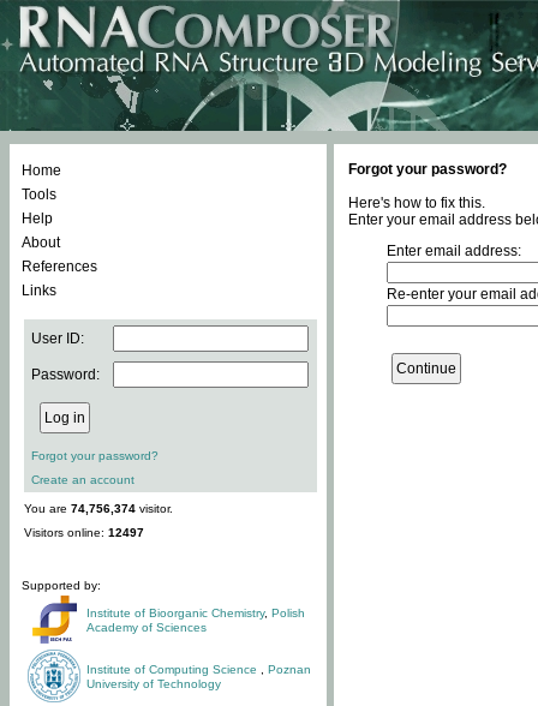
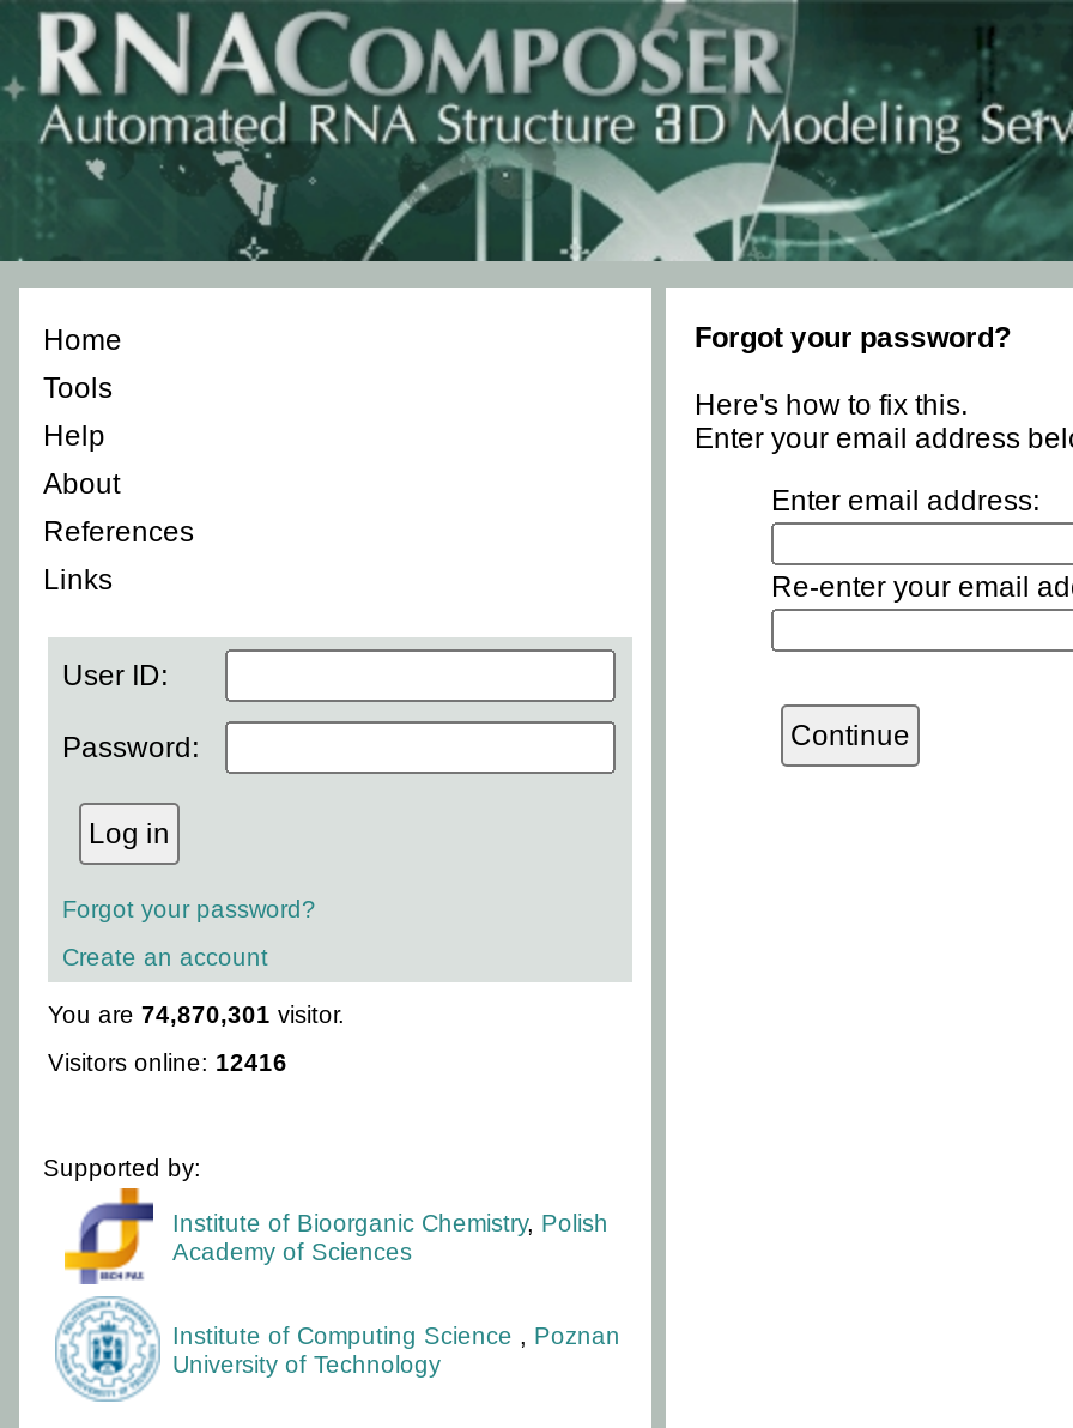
- You are 74,756,374 visitor.
+ You are 74,870,301 visitor.

- Visitors online: 12497
+ Visitors online: 12416
